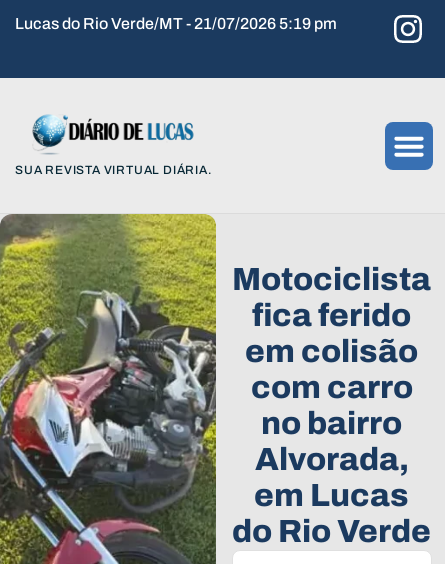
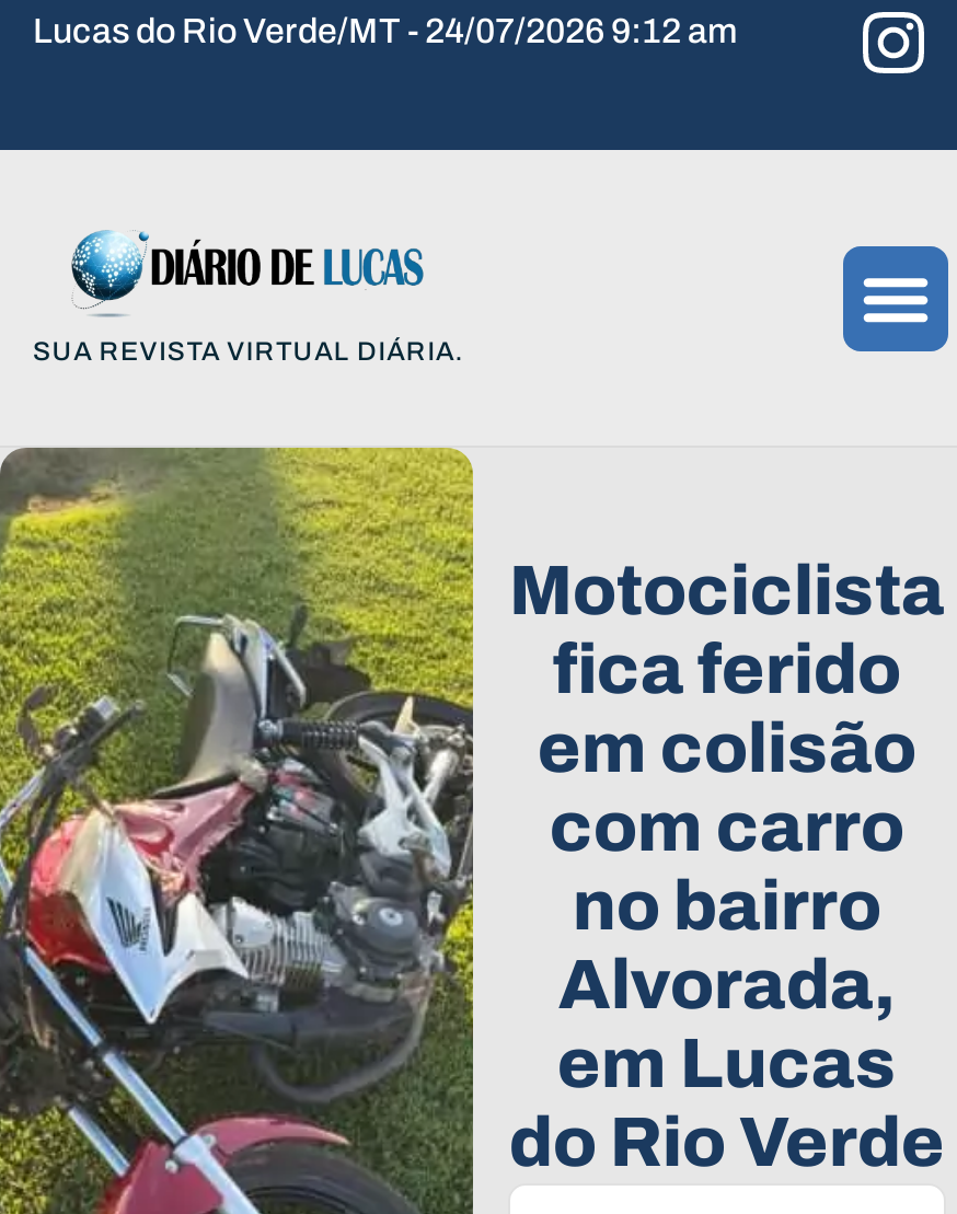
- Lucas do Rio Verde/MT - 21/07/2026 5:19 pm
+ Lucas do Rio Verde/MT - 24/07/2026 9:12 am
